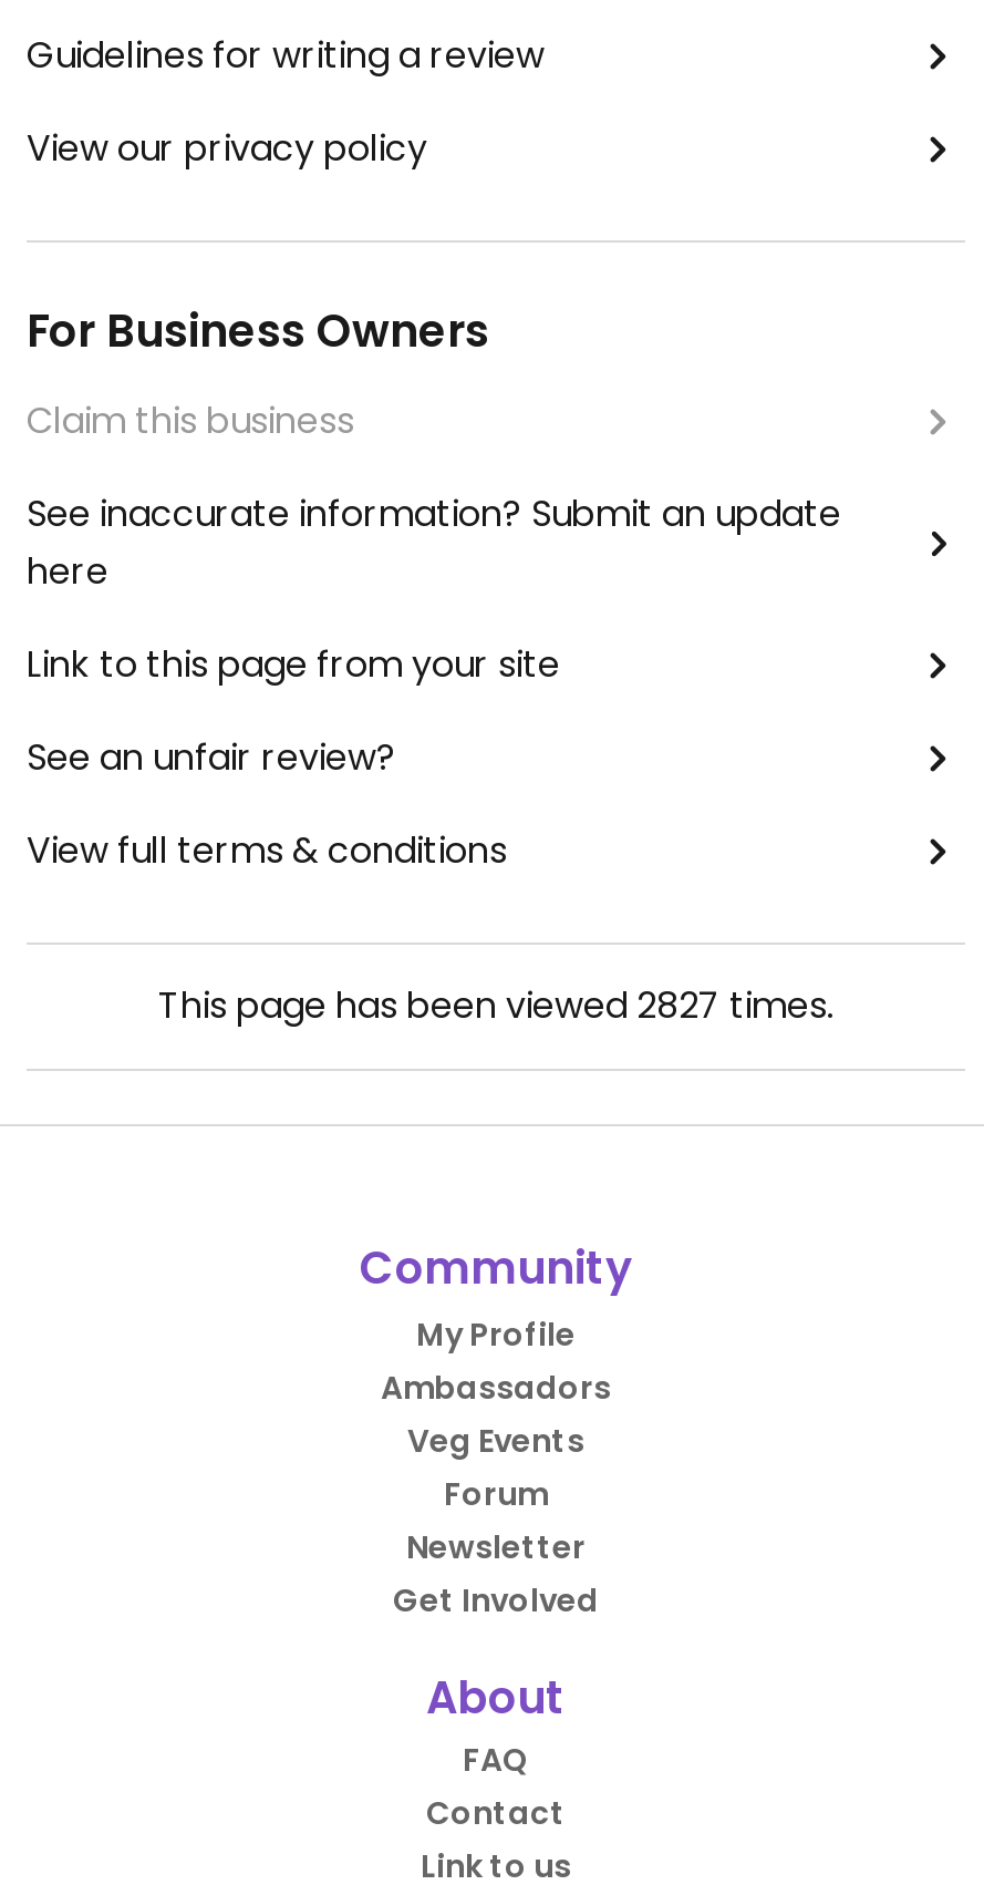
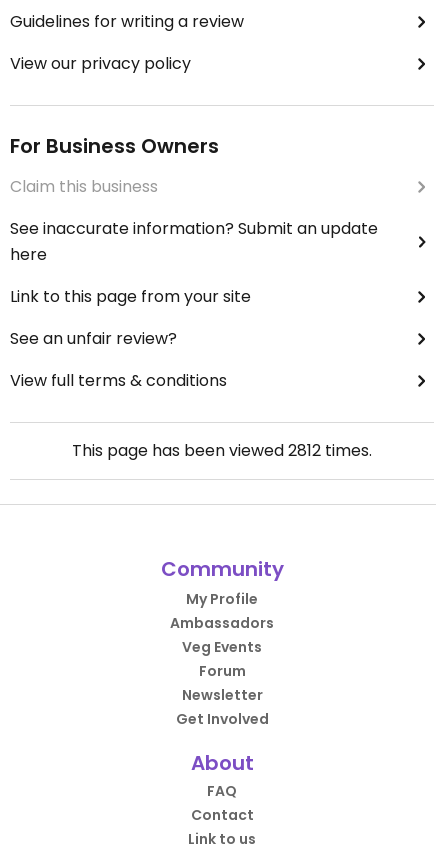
- This page has been viewed 2827 times.
+ This page has been viewed 2812 times.
